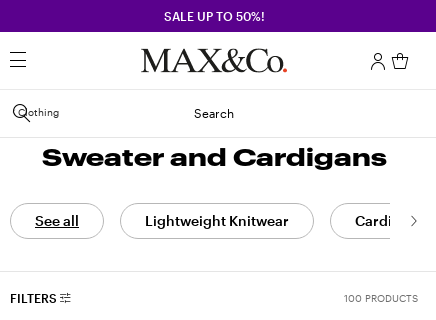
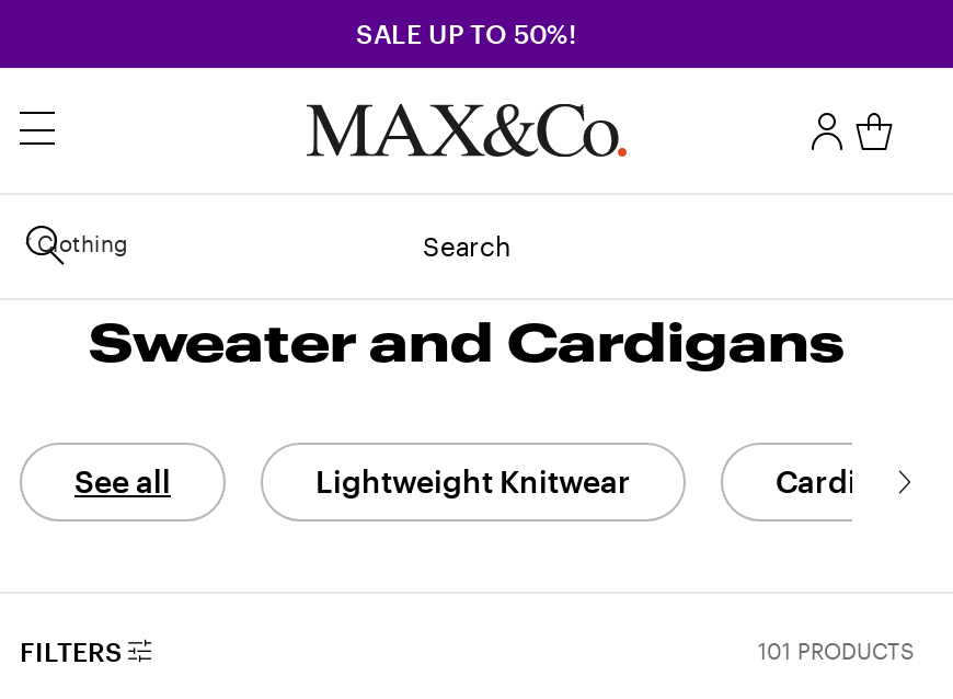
- 100 PRODUCTS
+ 101 PRODUCTS
